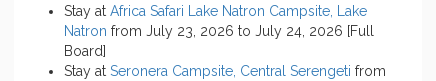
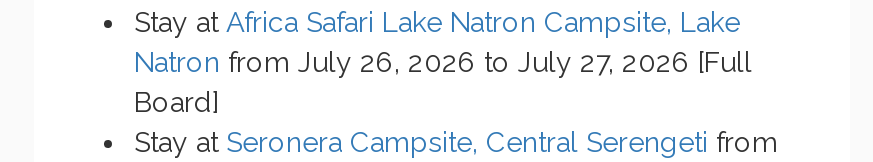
- Natron from July 23, 2026 to July 24, 2026 [Full
+ Natron from July 26, 2026 to July 27, 2026 [Full
